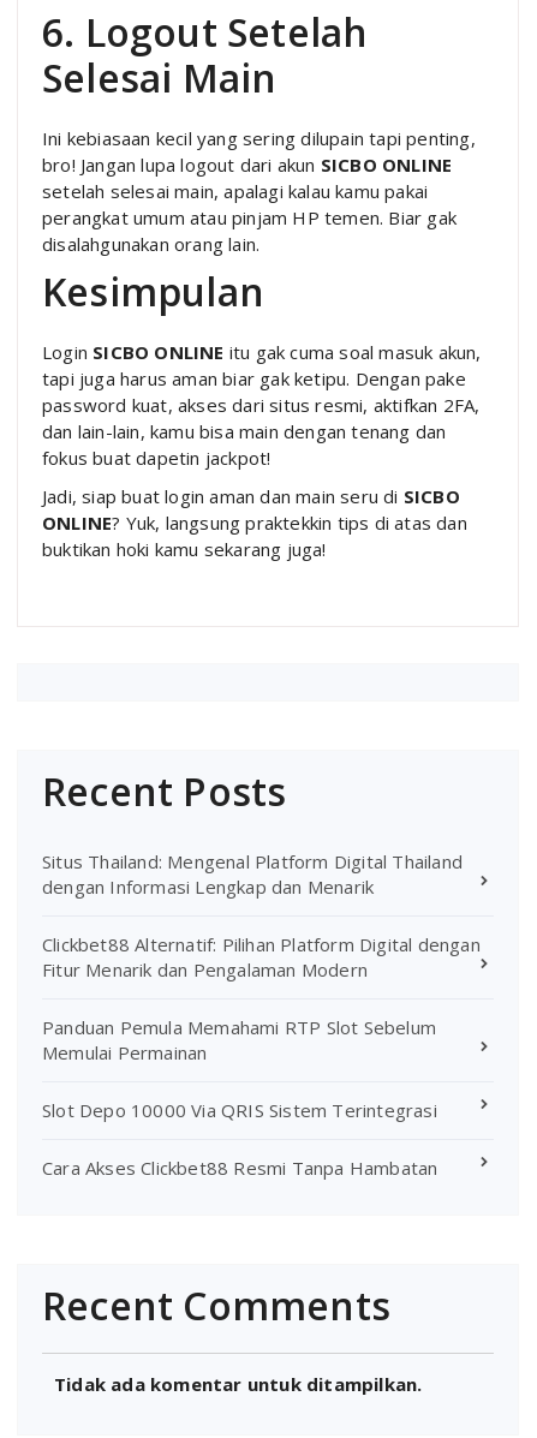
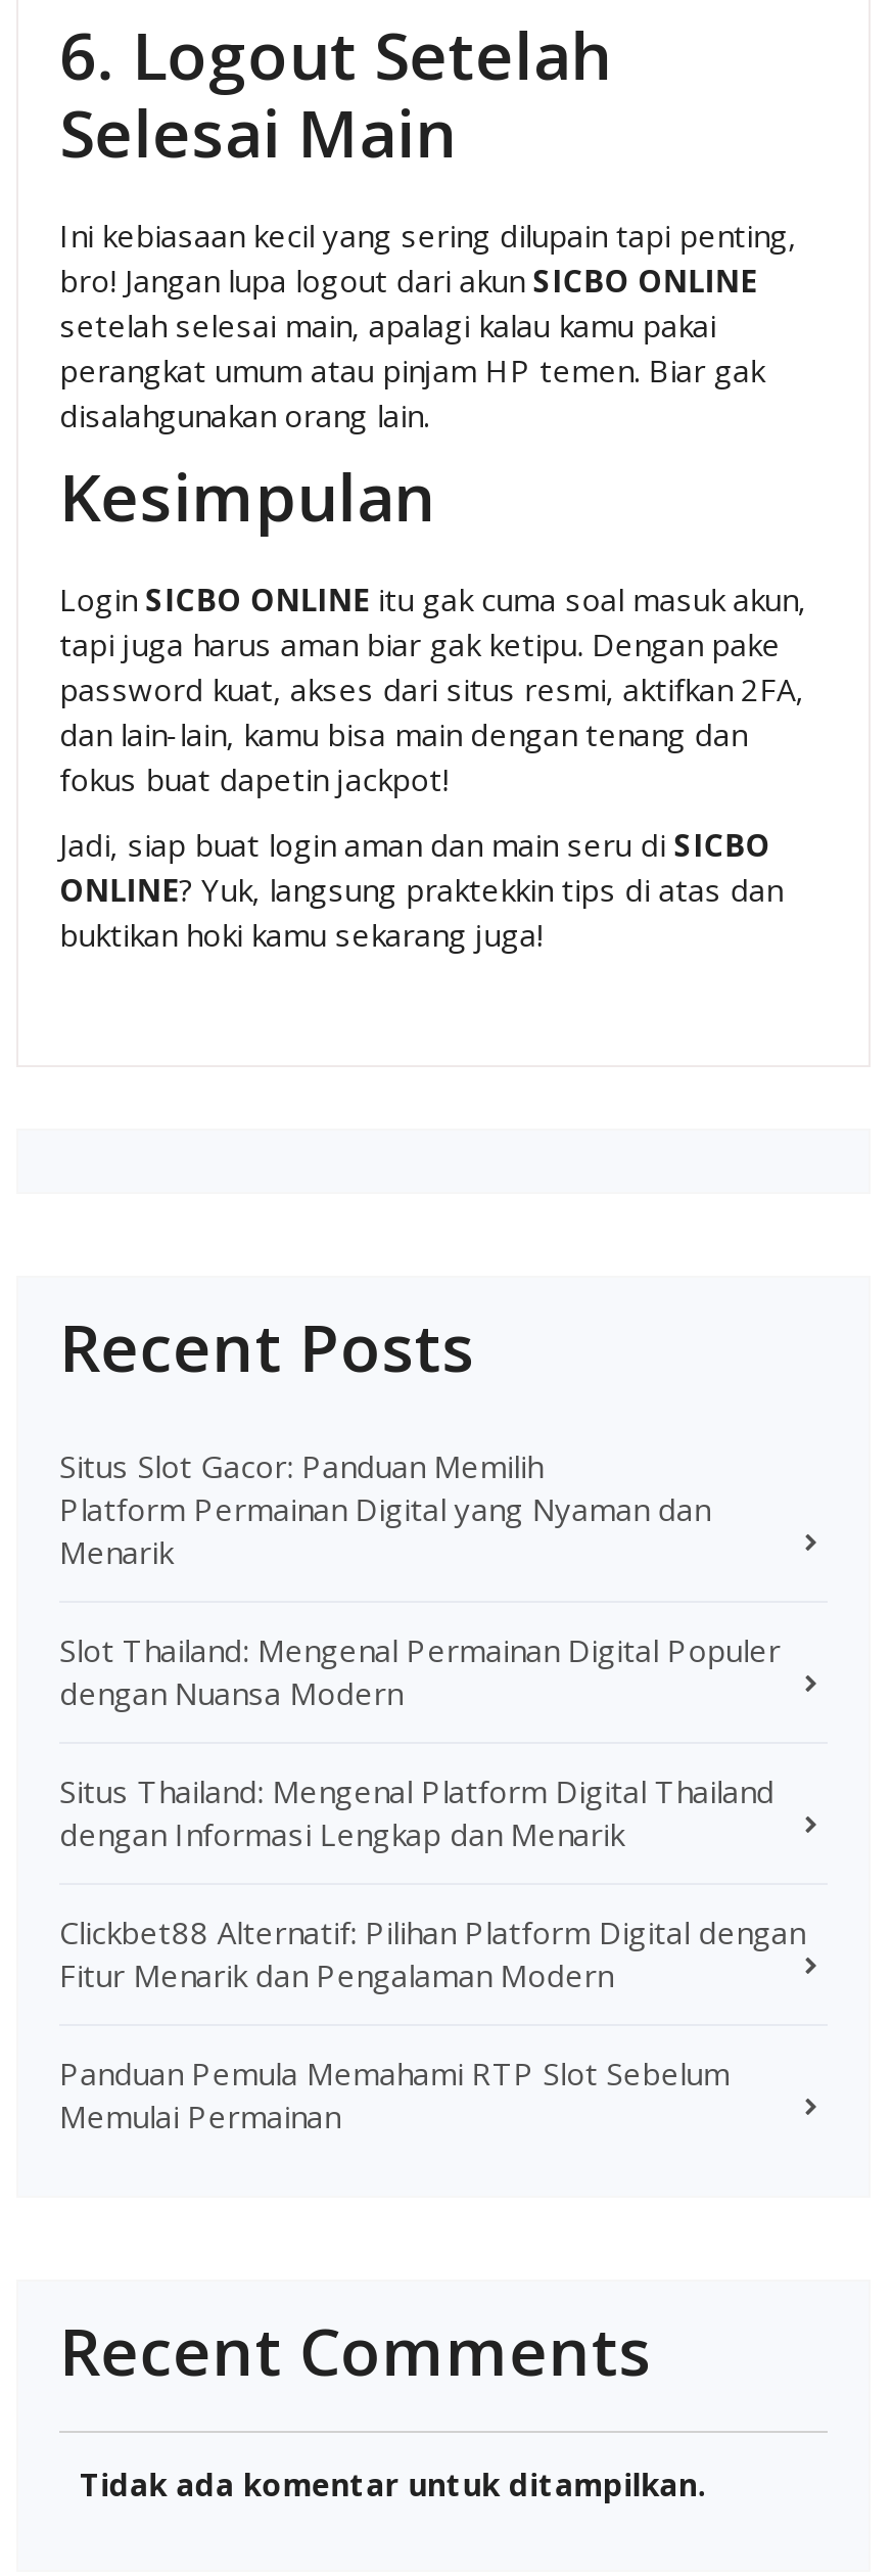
+ Situs Slot Gacor: Panduan Memilih
+ Platform Permainan Digital yang Nyaman dan
+ Menarik
+ Slot Thailand: Mengenal Permainan Digital Populer
+ dengan Nuansa Modern

moved down: Situs Thailand: Mengenal Platform Digital Thailand | dengan Informasi Lengkap dan Menarik | Clickbet88 Alternatif: Pilihan Platform Digital dengan | Fitur Menarik dan Pengalaman Modern | Panduan Pemula Memahami RTP Slot Sebelum | Memulai Permainan

- Slot Depo 10000 Via QRIS Sistem Terintegrasi
- Cara Akses Clickbet88 Resmi Tanpa Hambatan
